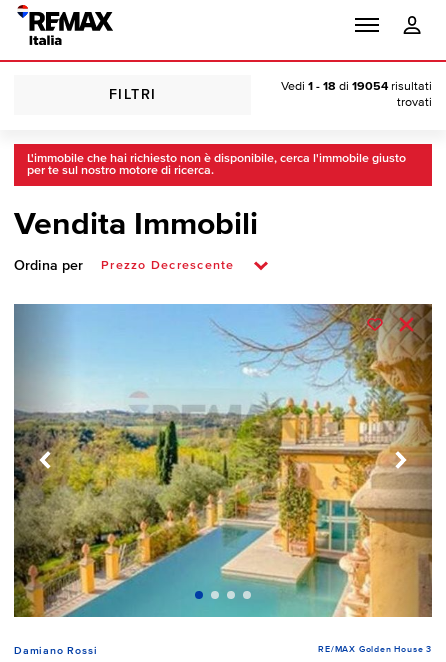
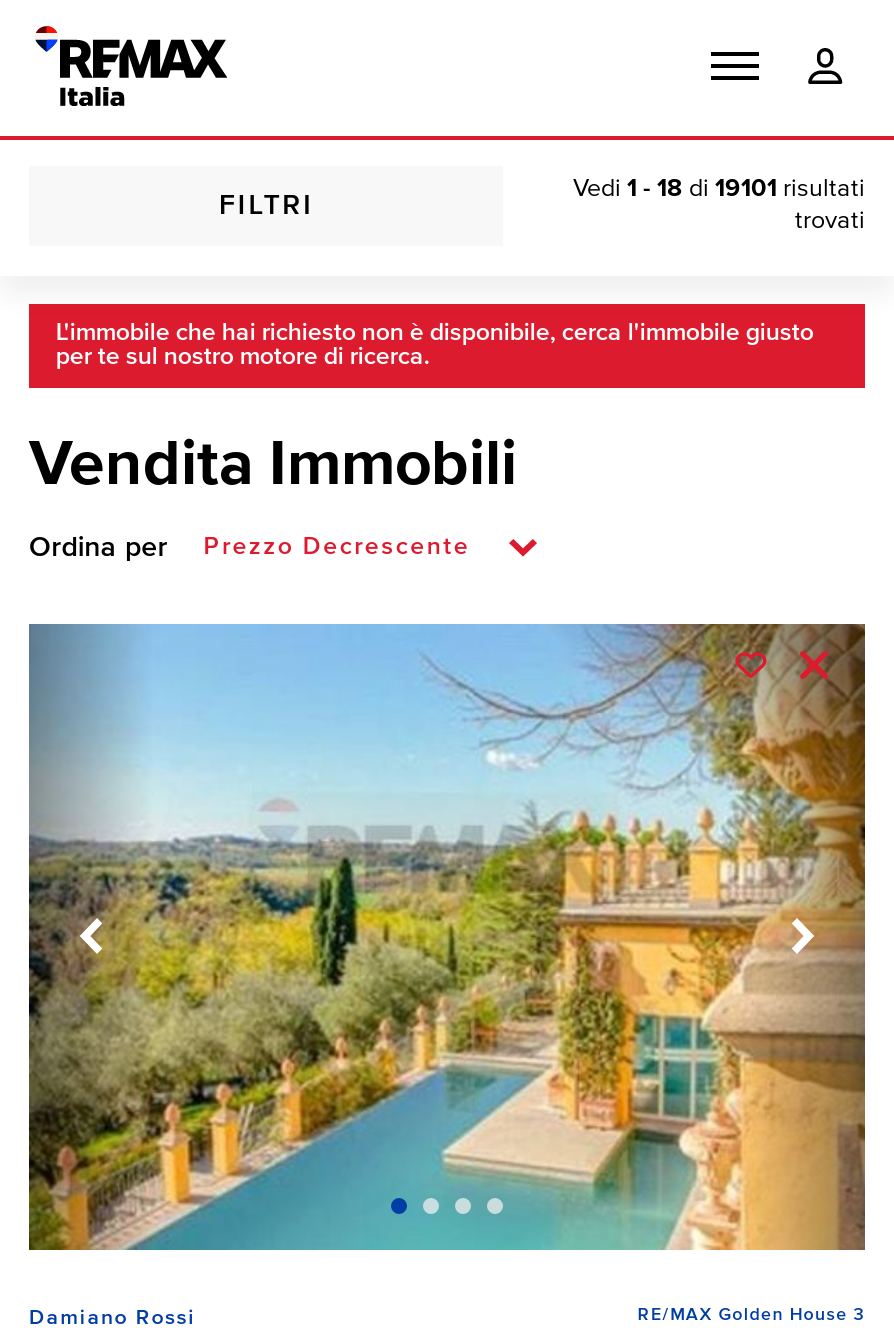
- Vedi 1 - 18 di 19054 risultati
+ Vedi 1 - 18 di 19101 risultati
